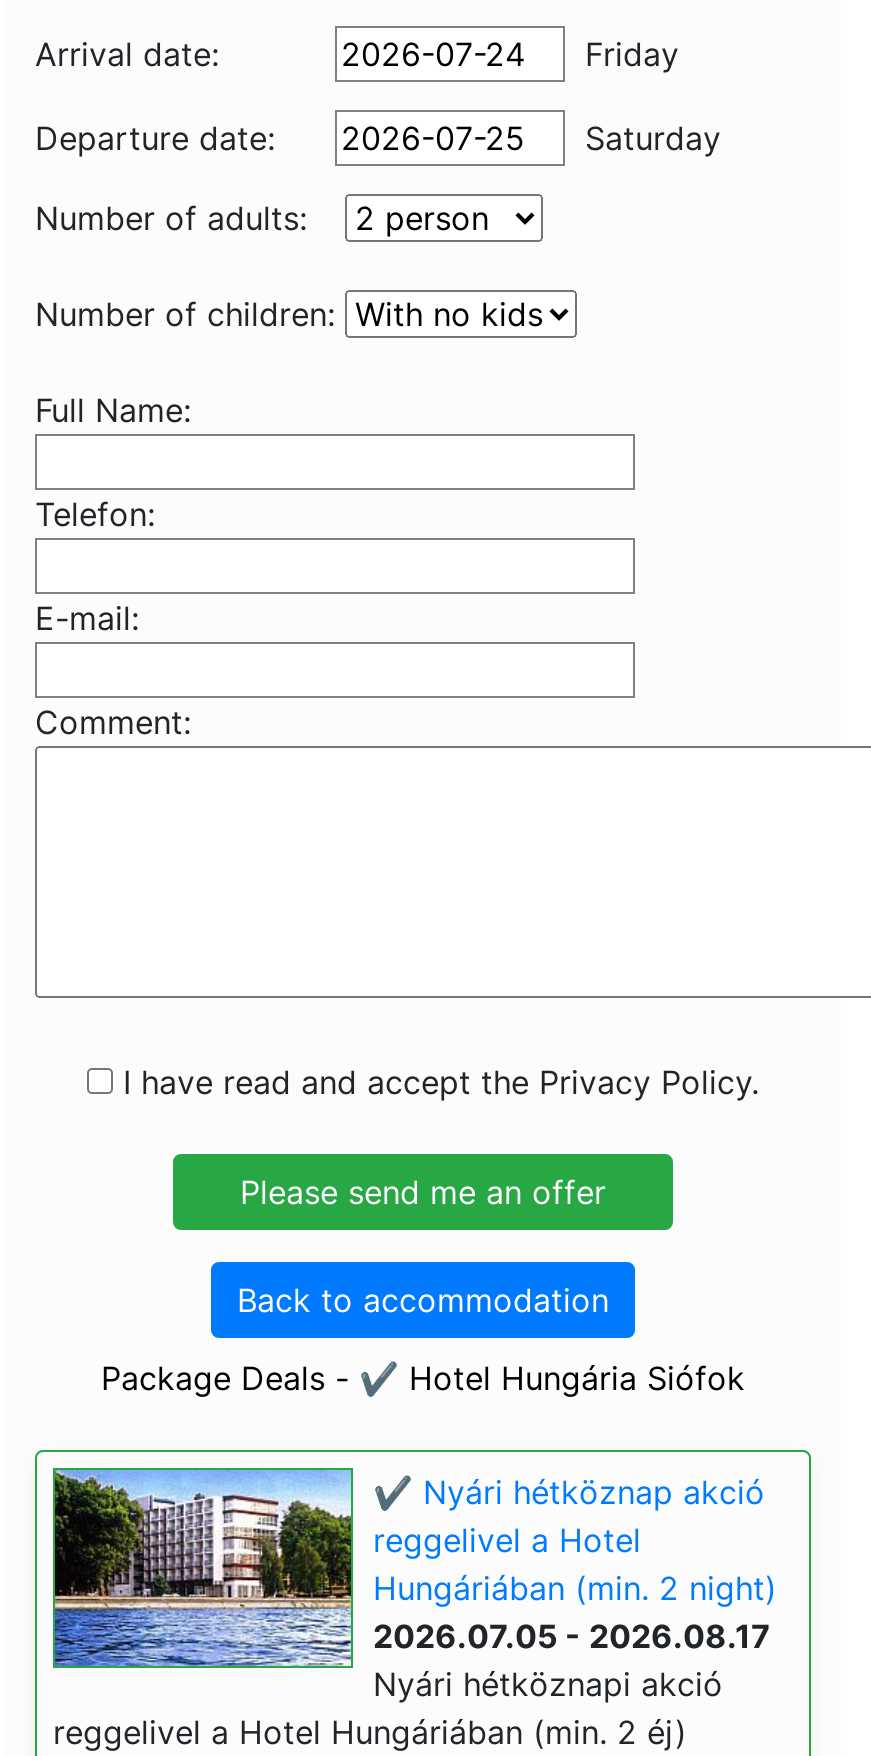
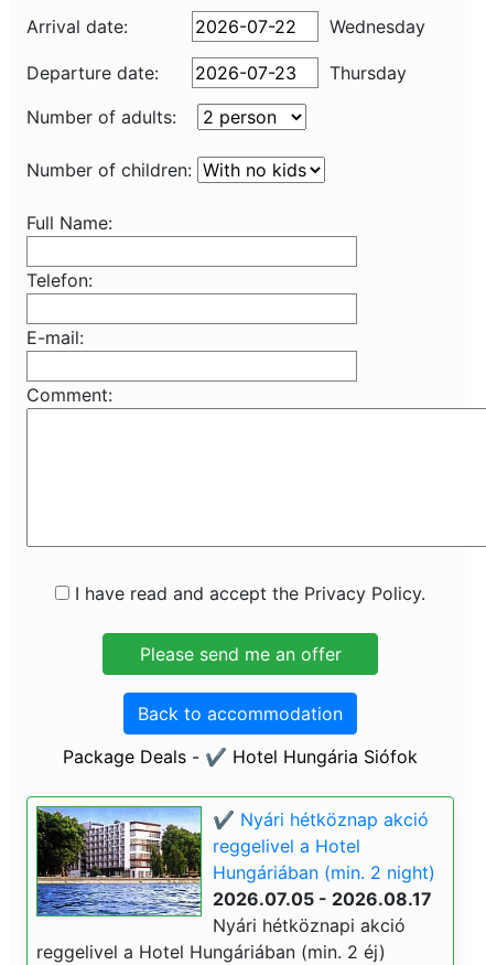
- Friday
+ Wednesday

- Saturday
+ Thursday
